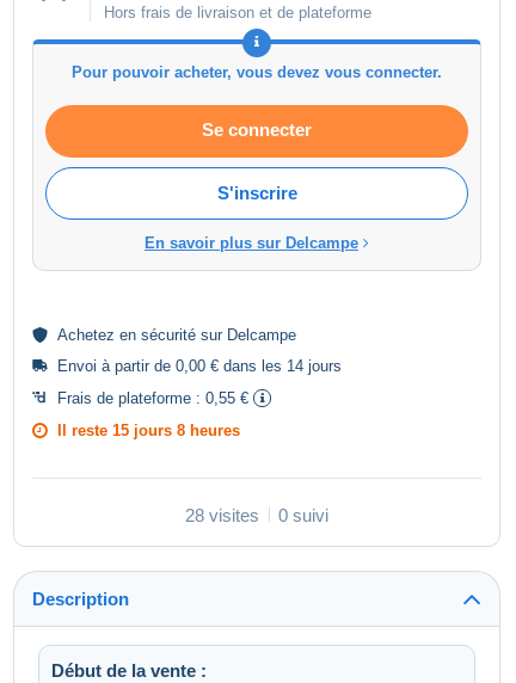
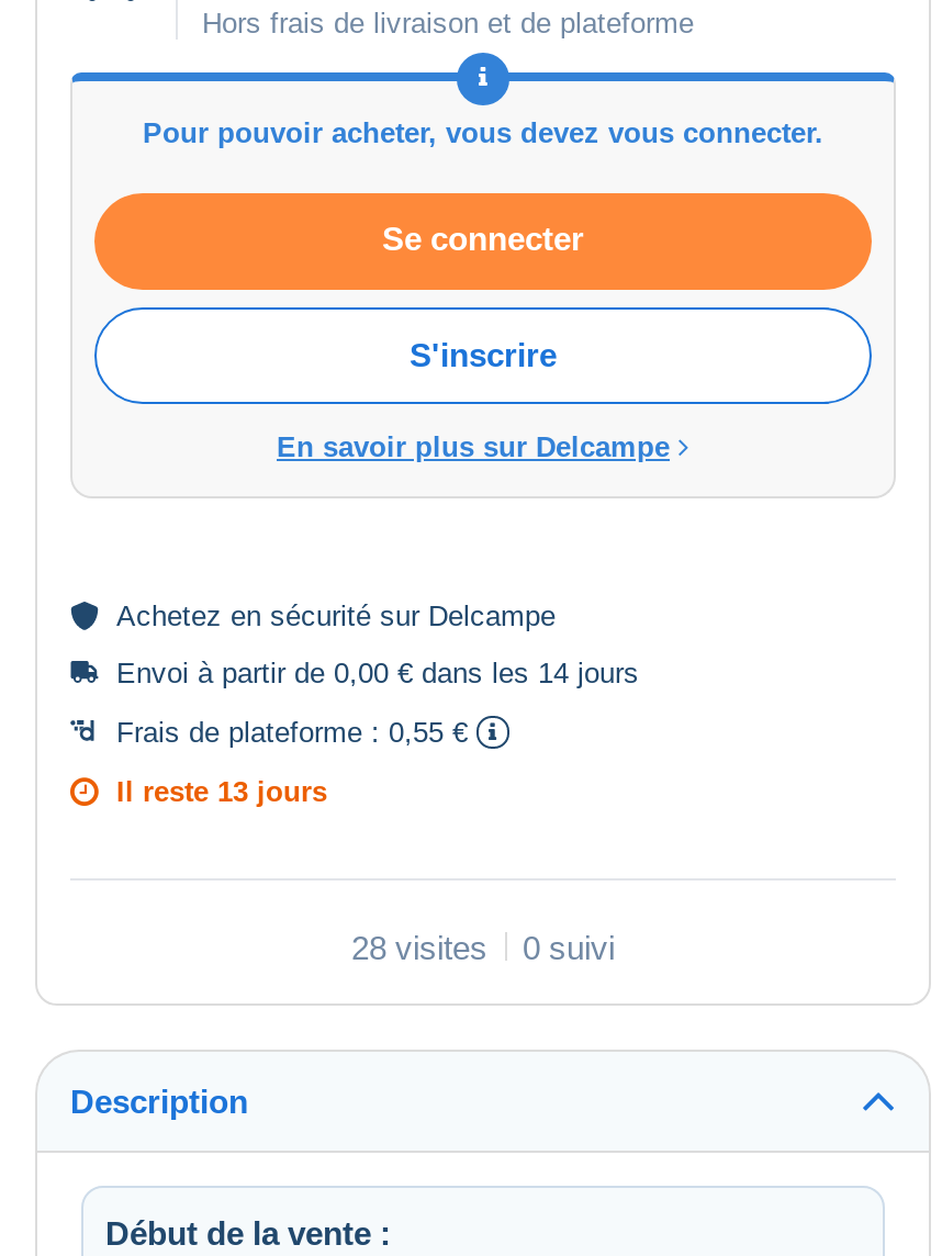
- Il reste 15 jours 8 heures
+ Il reste 13 jours
